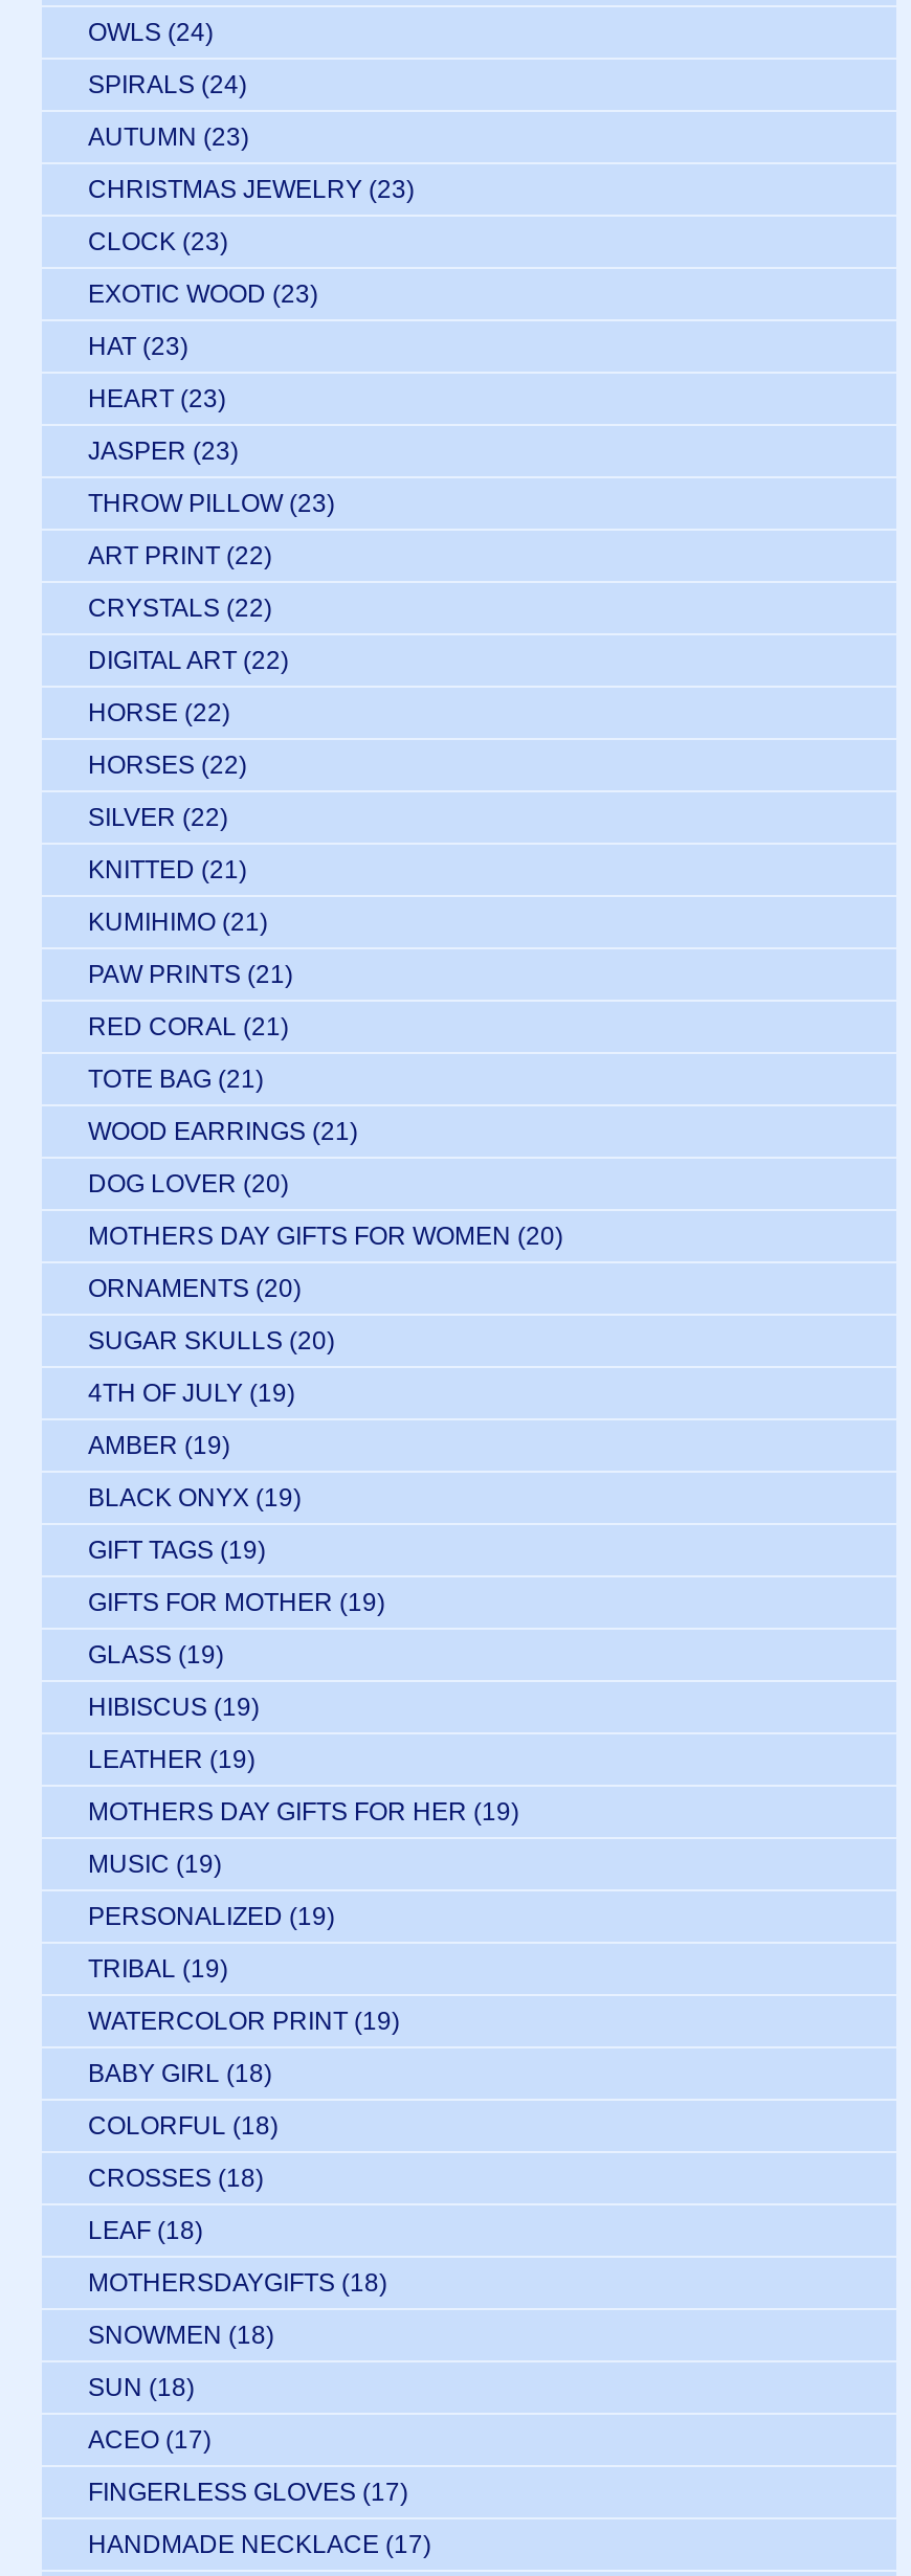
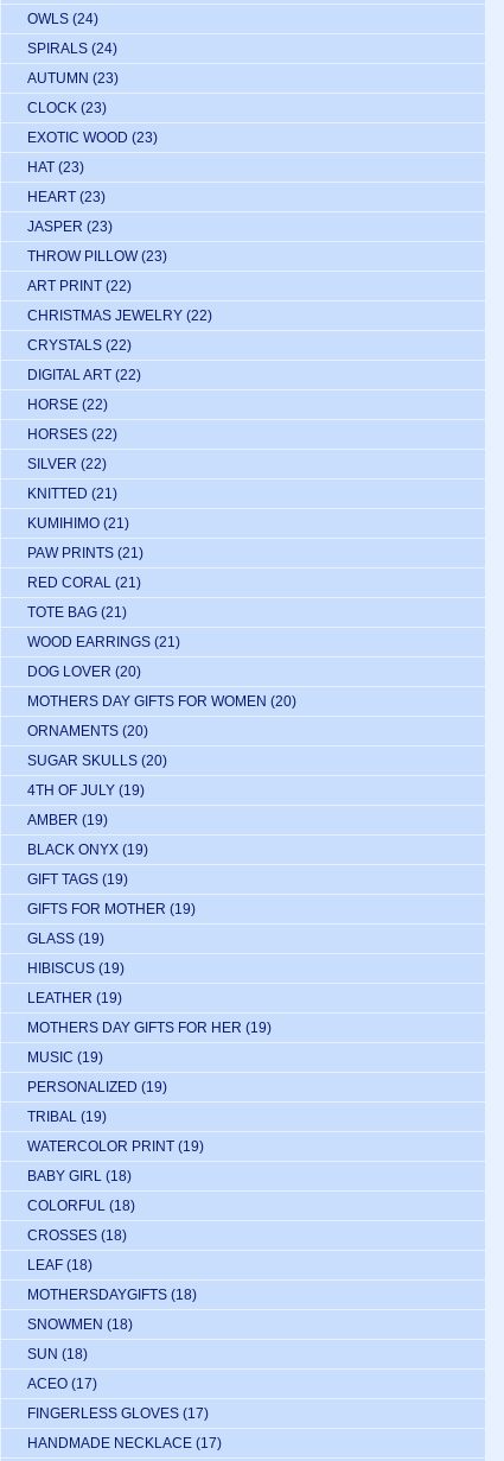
- CHRISTMAS JEWELRY (23)

moved up: CLOCK (23) | EXOTIC WOOD (23) | HAT (23) | HEART (23) | JASPER (23) | THROW PILLOW (23) | ART PRINT (22)

+ CHRISTMAS JEWELRY (22)
